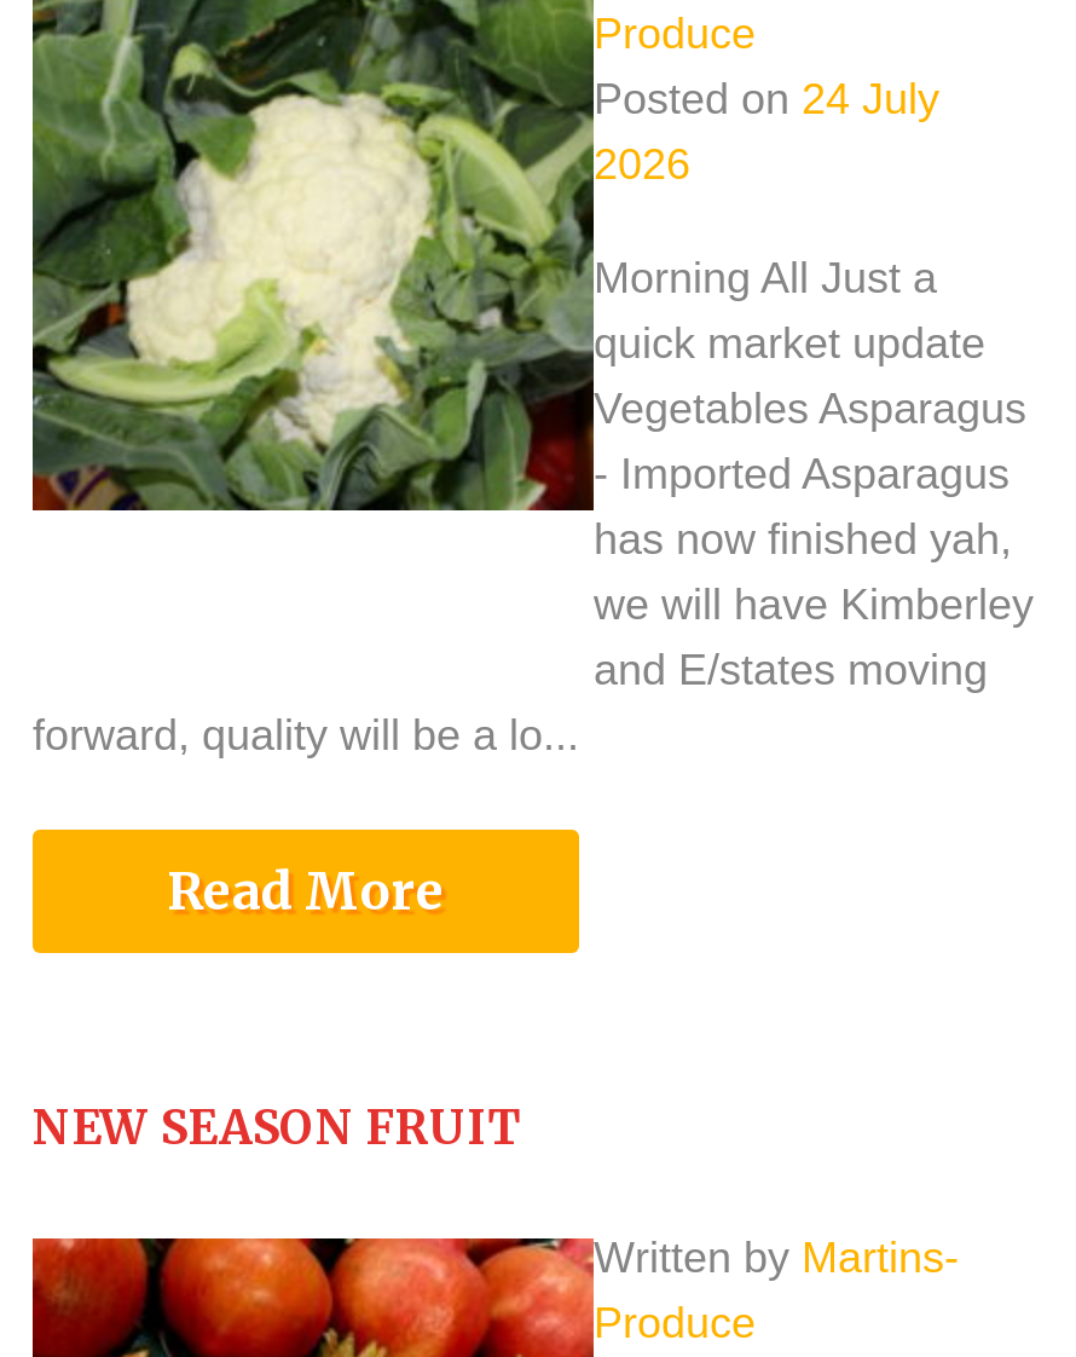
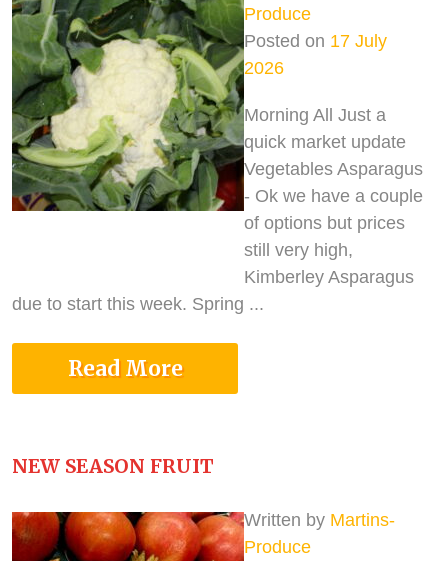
- Posted on 24 July
+ Posted on 17 July

- - Imported Asparagus
- has now finished yah,
- we will have Kimberley
- and E/states moving
- forward, quality will be a lo...
+ - Ok we have a couple
+ of options but prices
+ still very high,
+ Kimberley Asparagus
+ due to start this week. Spring ...
